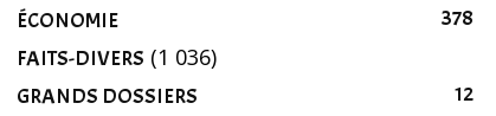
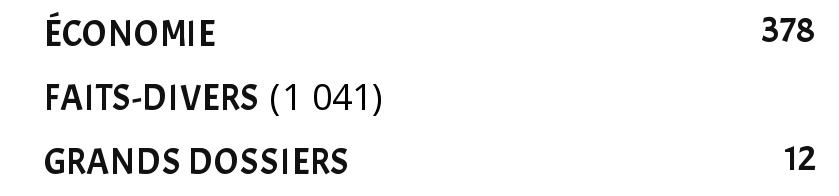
- FAITS-DIVERS (1 036)
+ FAITS-DIVERS (1 041)
